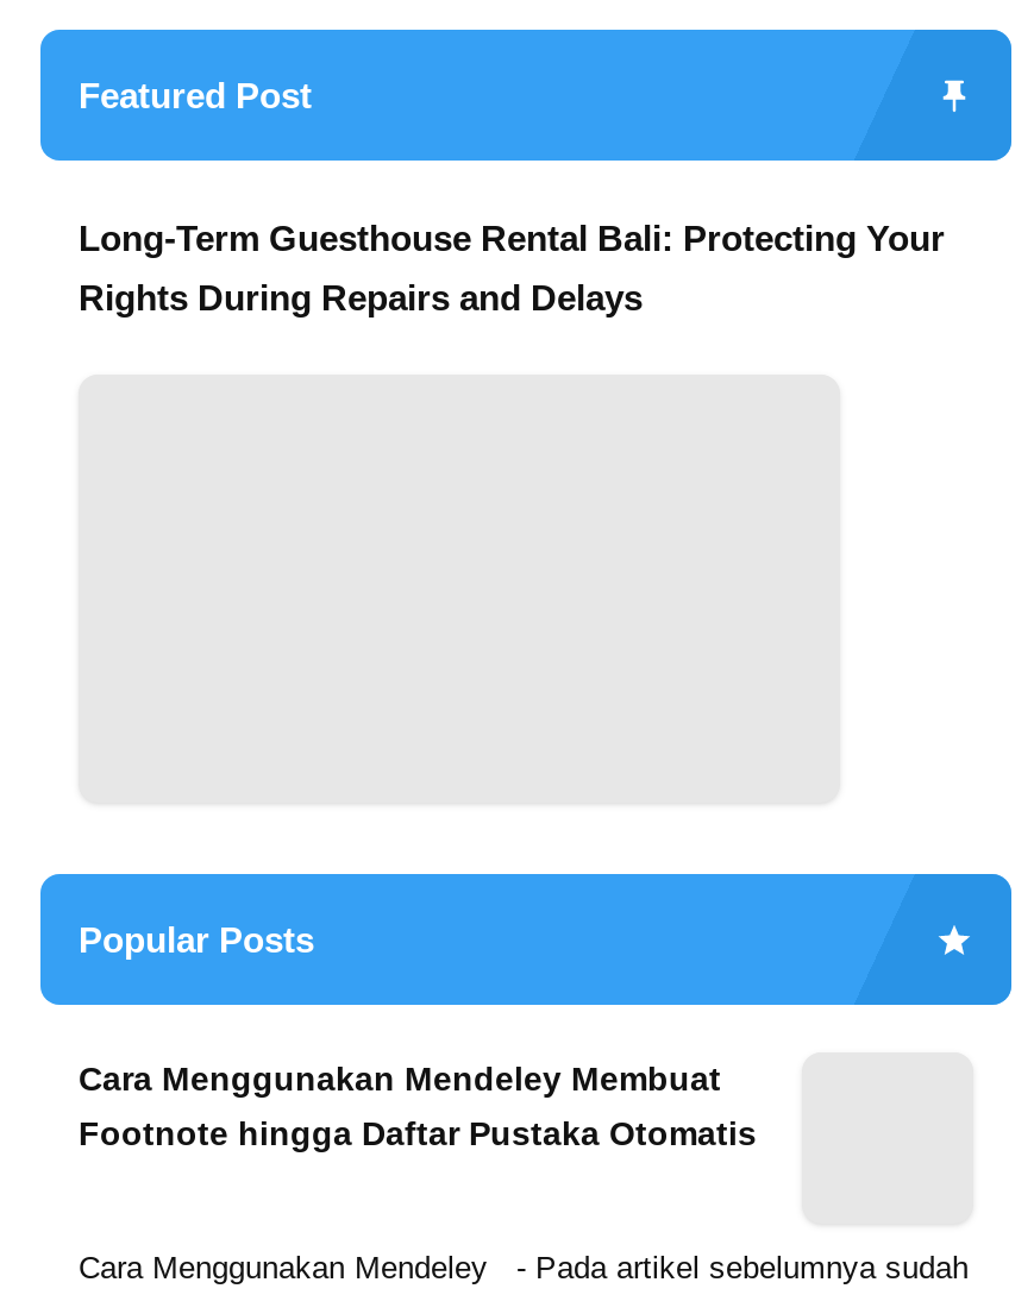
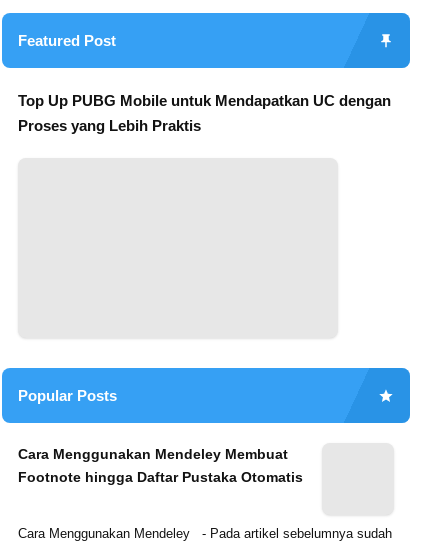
- Long-Term Guesthouse Rental Bali: Protecting Your
+ Top Up PUBG Mobile untuk Mendapatkan UC dengan

- Rights During Repairs and Delays
+ Proses yang Lebih Praktis
